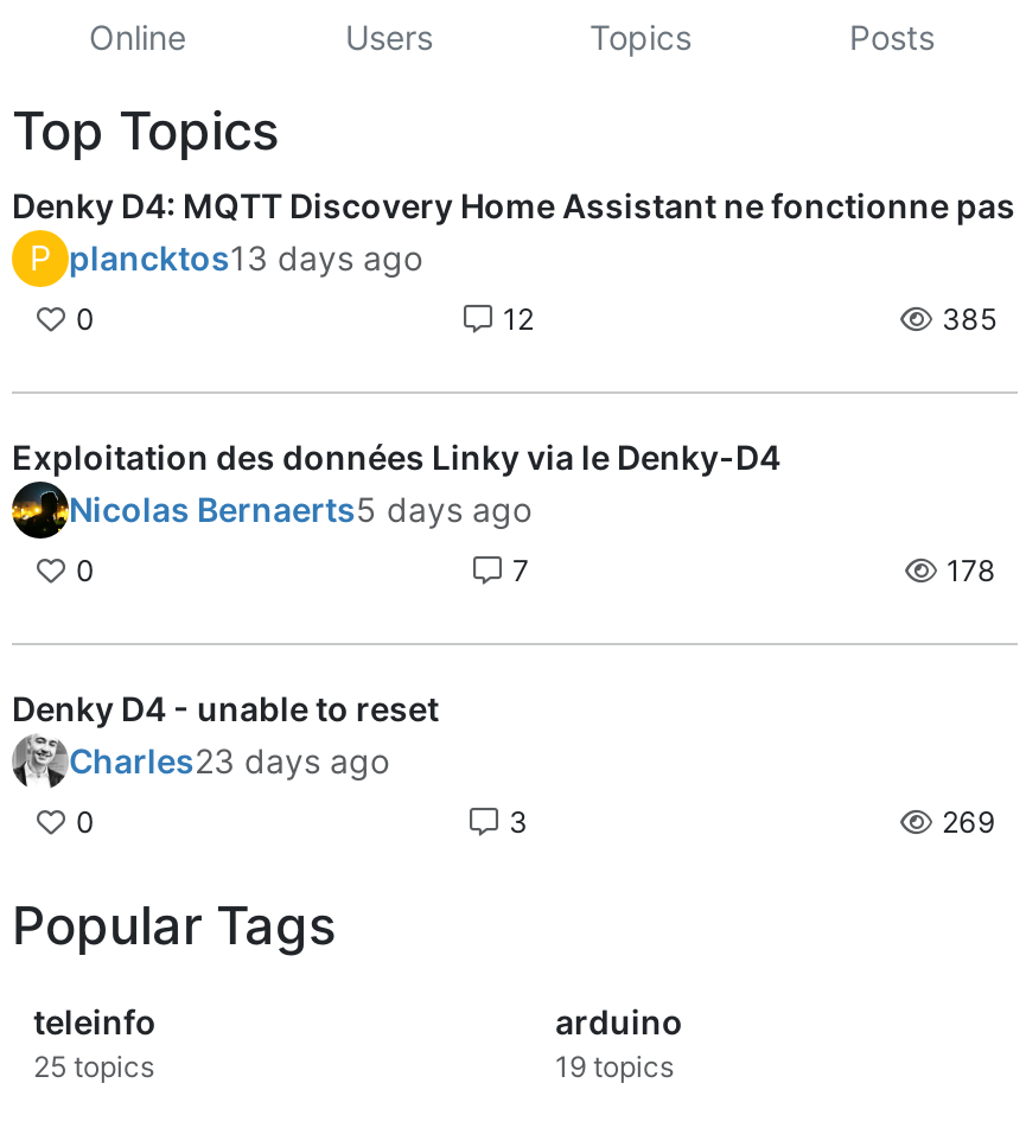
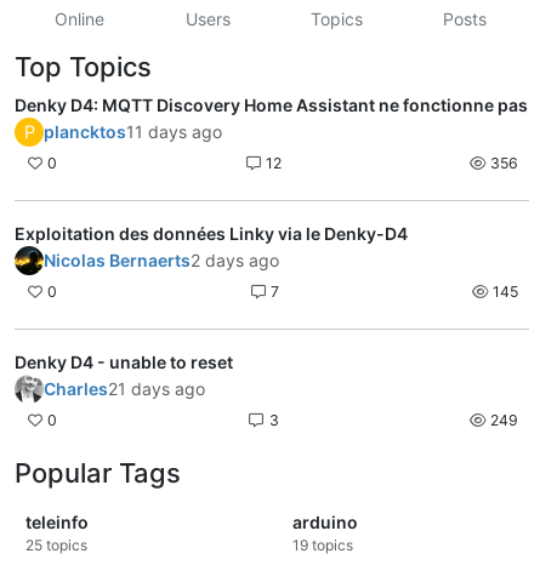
- P plancktos13 days ago
+ P plancktos11 days ago

- 385
+ 356

- Nicolas Bernaerts5 days ago
+ Nicolas Bernaerts2 days ago

- 178
+ 145

- Charles23 days ago
+ Charles21 days ago

- 269
+ 249
